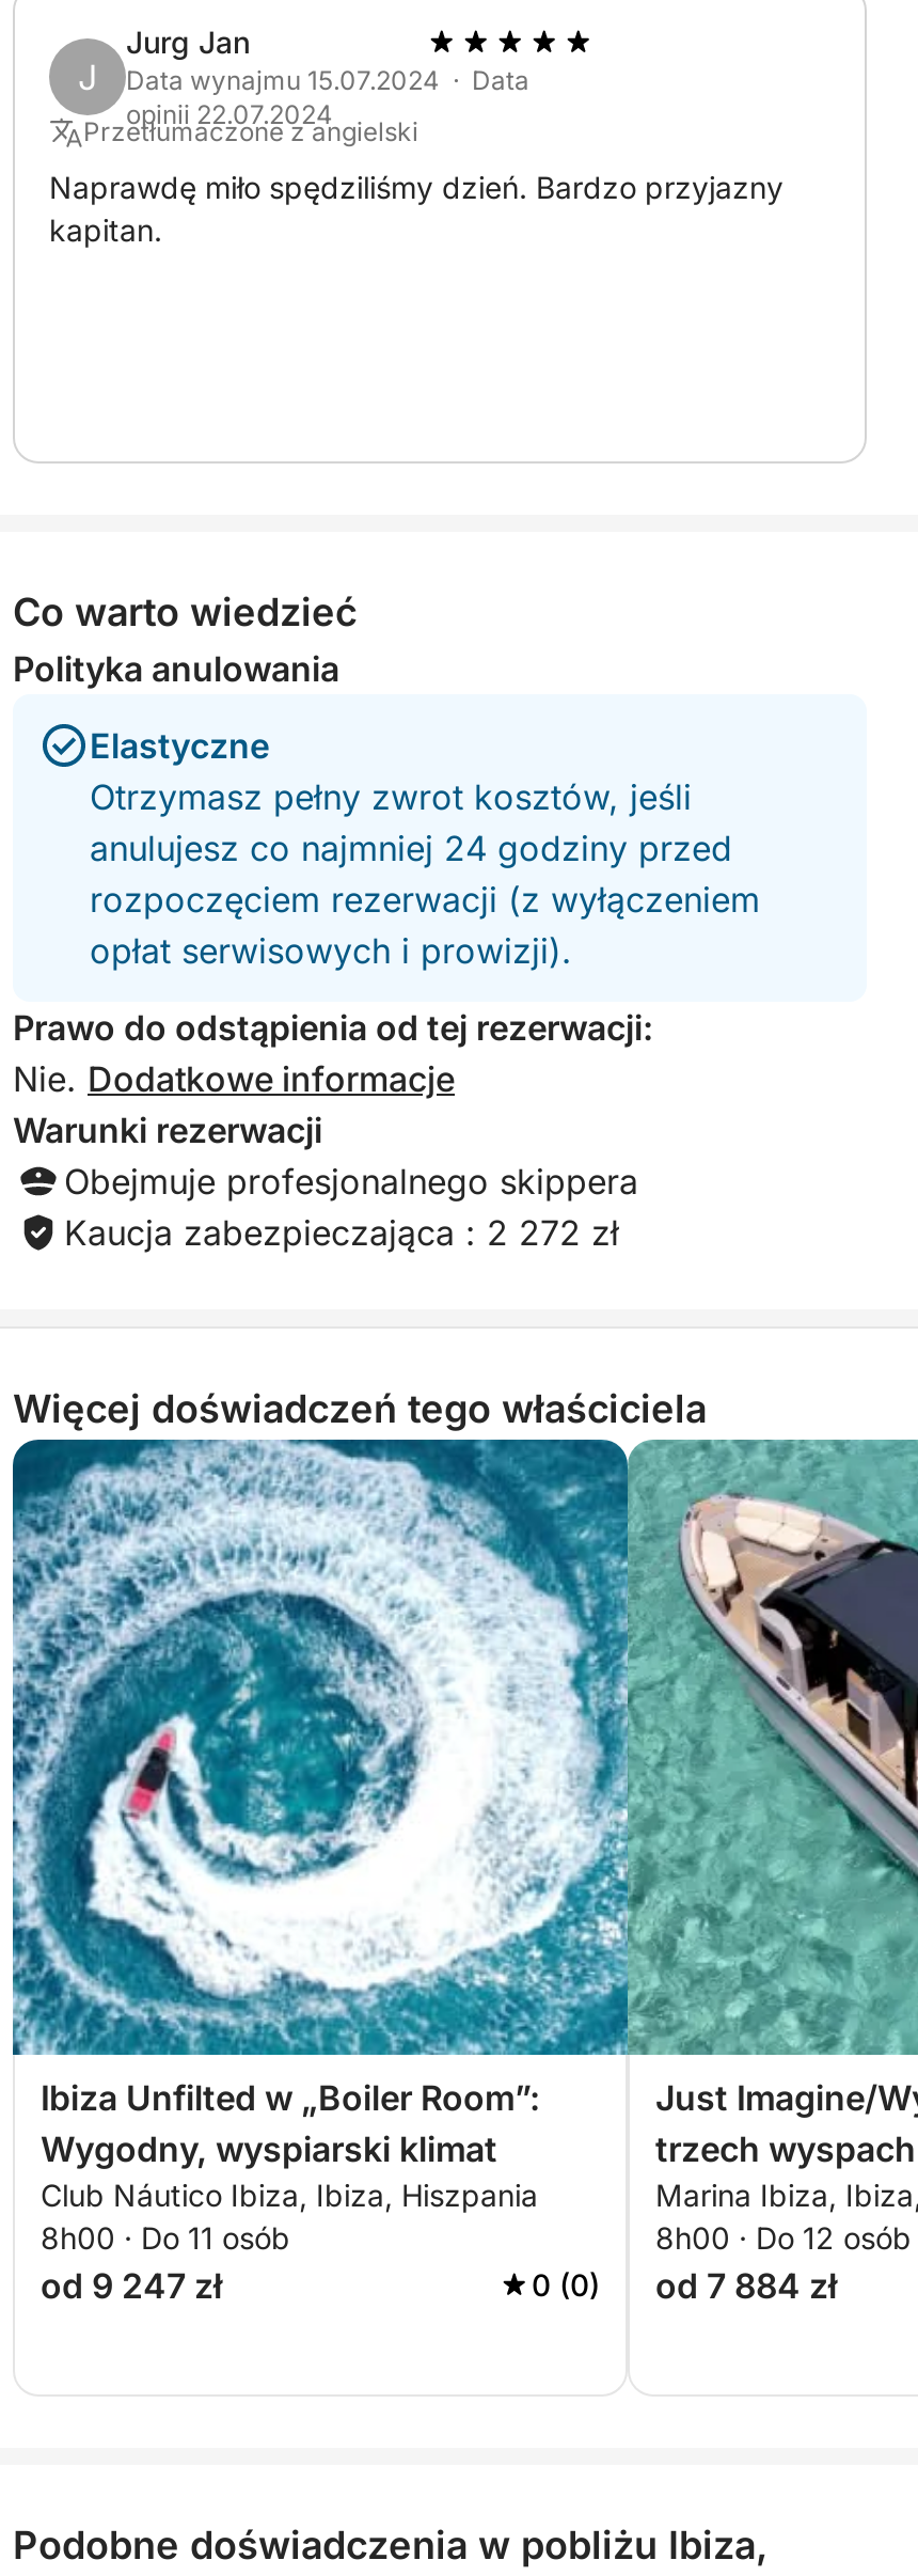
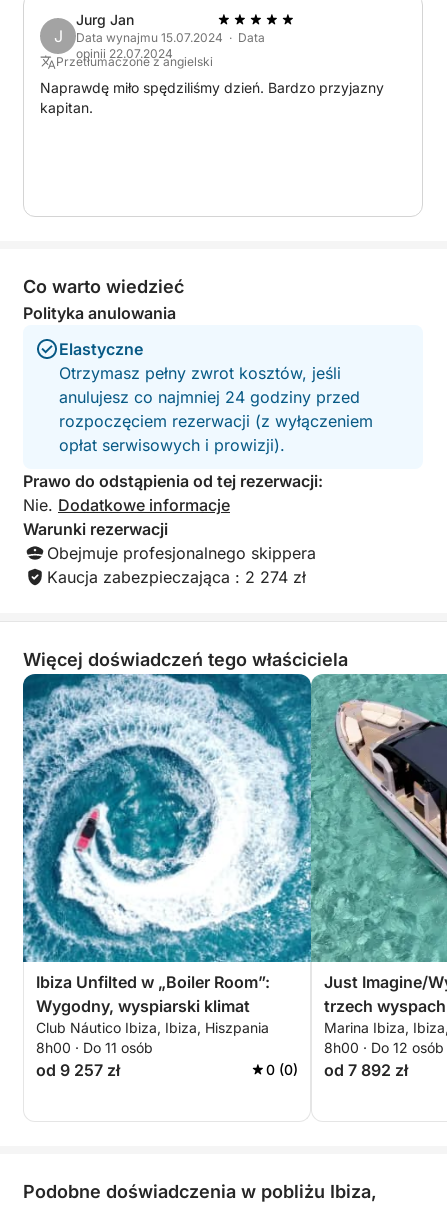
- Kaucja zabezpieczająca : 2 272 zł
+ Kaucja zabezpieczająca : 2 274 zł

- od 9 247 zł
+ od 9 257 zł

- 0 (0) od 7 884 zł
+ 0 (0) od 7 892 zł
